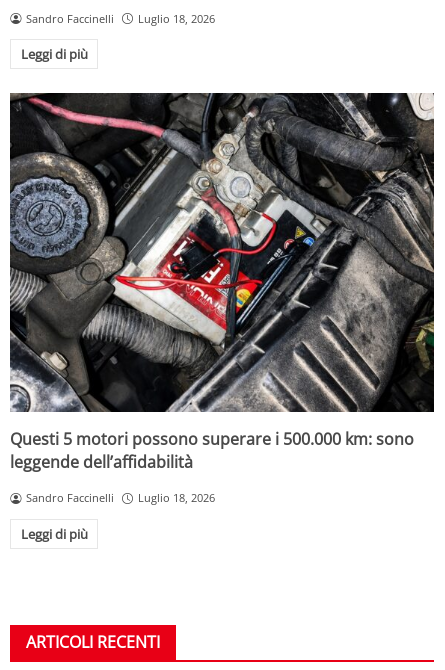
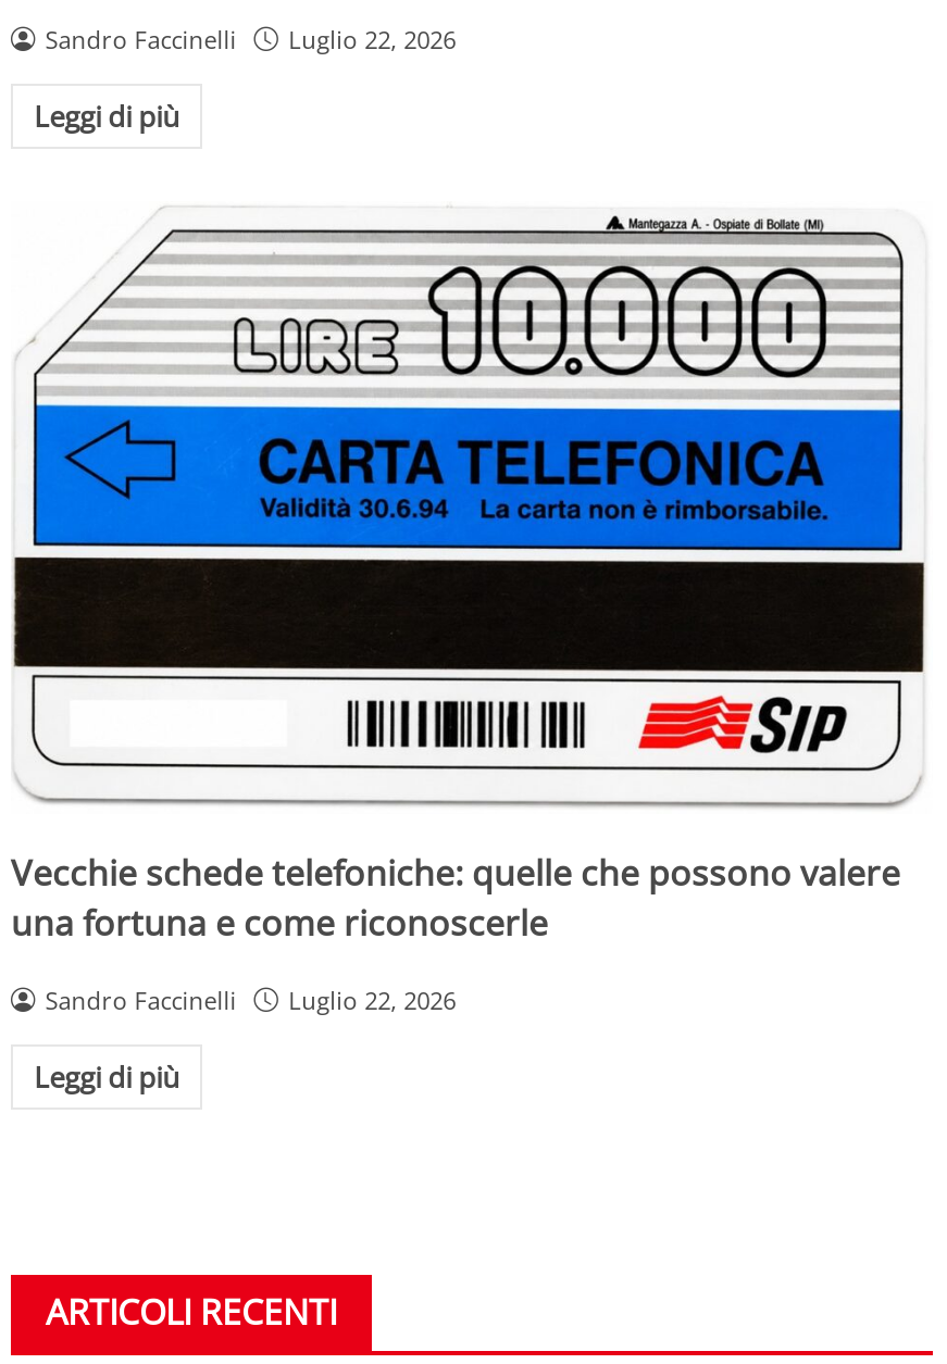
- Sandro Faccinelli Luglio 18, 2026
+ Sandro Faccinelli Luglio 22, 2026

- [image]
- Questi 5 motori possono superare i 500.000 km: sono
- leggende dell’affidabilità
+ [image]
+ Vecchie schede telefoniche: quelle che possono valere
+ una fortuna e come riconoscerle

- Sandro Faccinelli Luglio 18, 2026
+ Sandro Faccinelli Luglio 22, 2026
